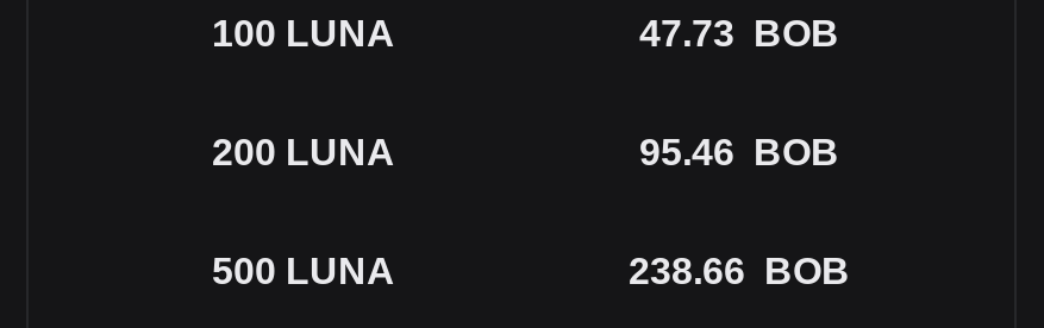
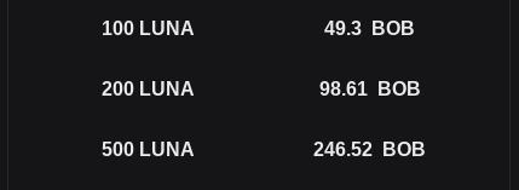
- 47.73 BOB
+ 49.3 BOB

- 95.46 BOB
+ 98.61 BOB

- 238.66 BOB
+ 246.52 BOB
